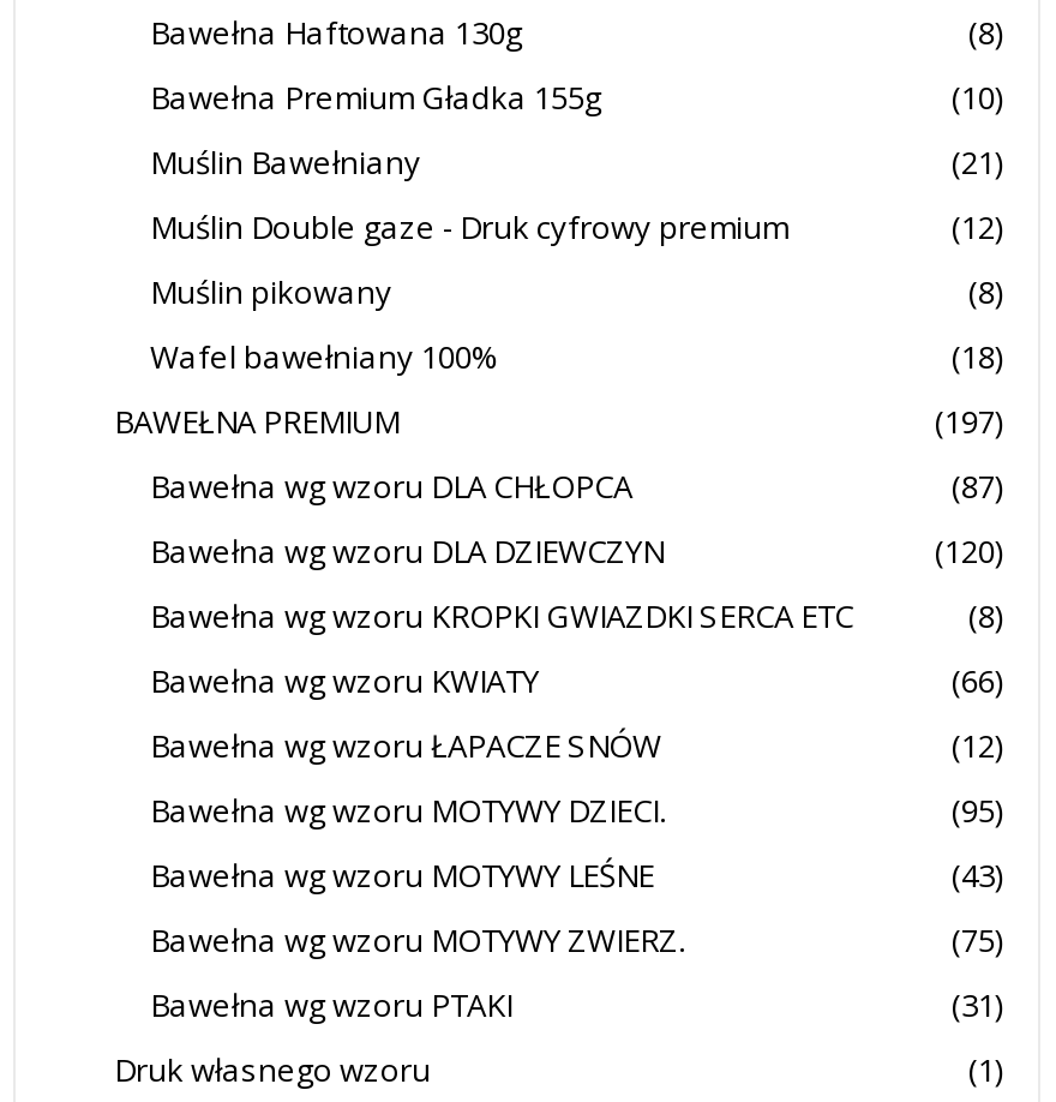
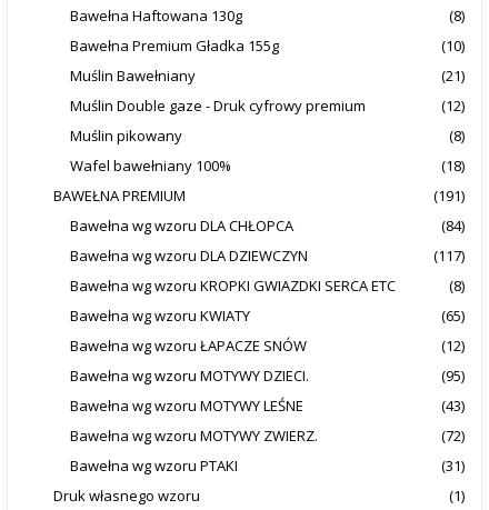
- (197)
+ (191)

- (87)
+ (84)

- (120)
+ (117)

- (66)
+ (65)

- (75)
+ (72)
